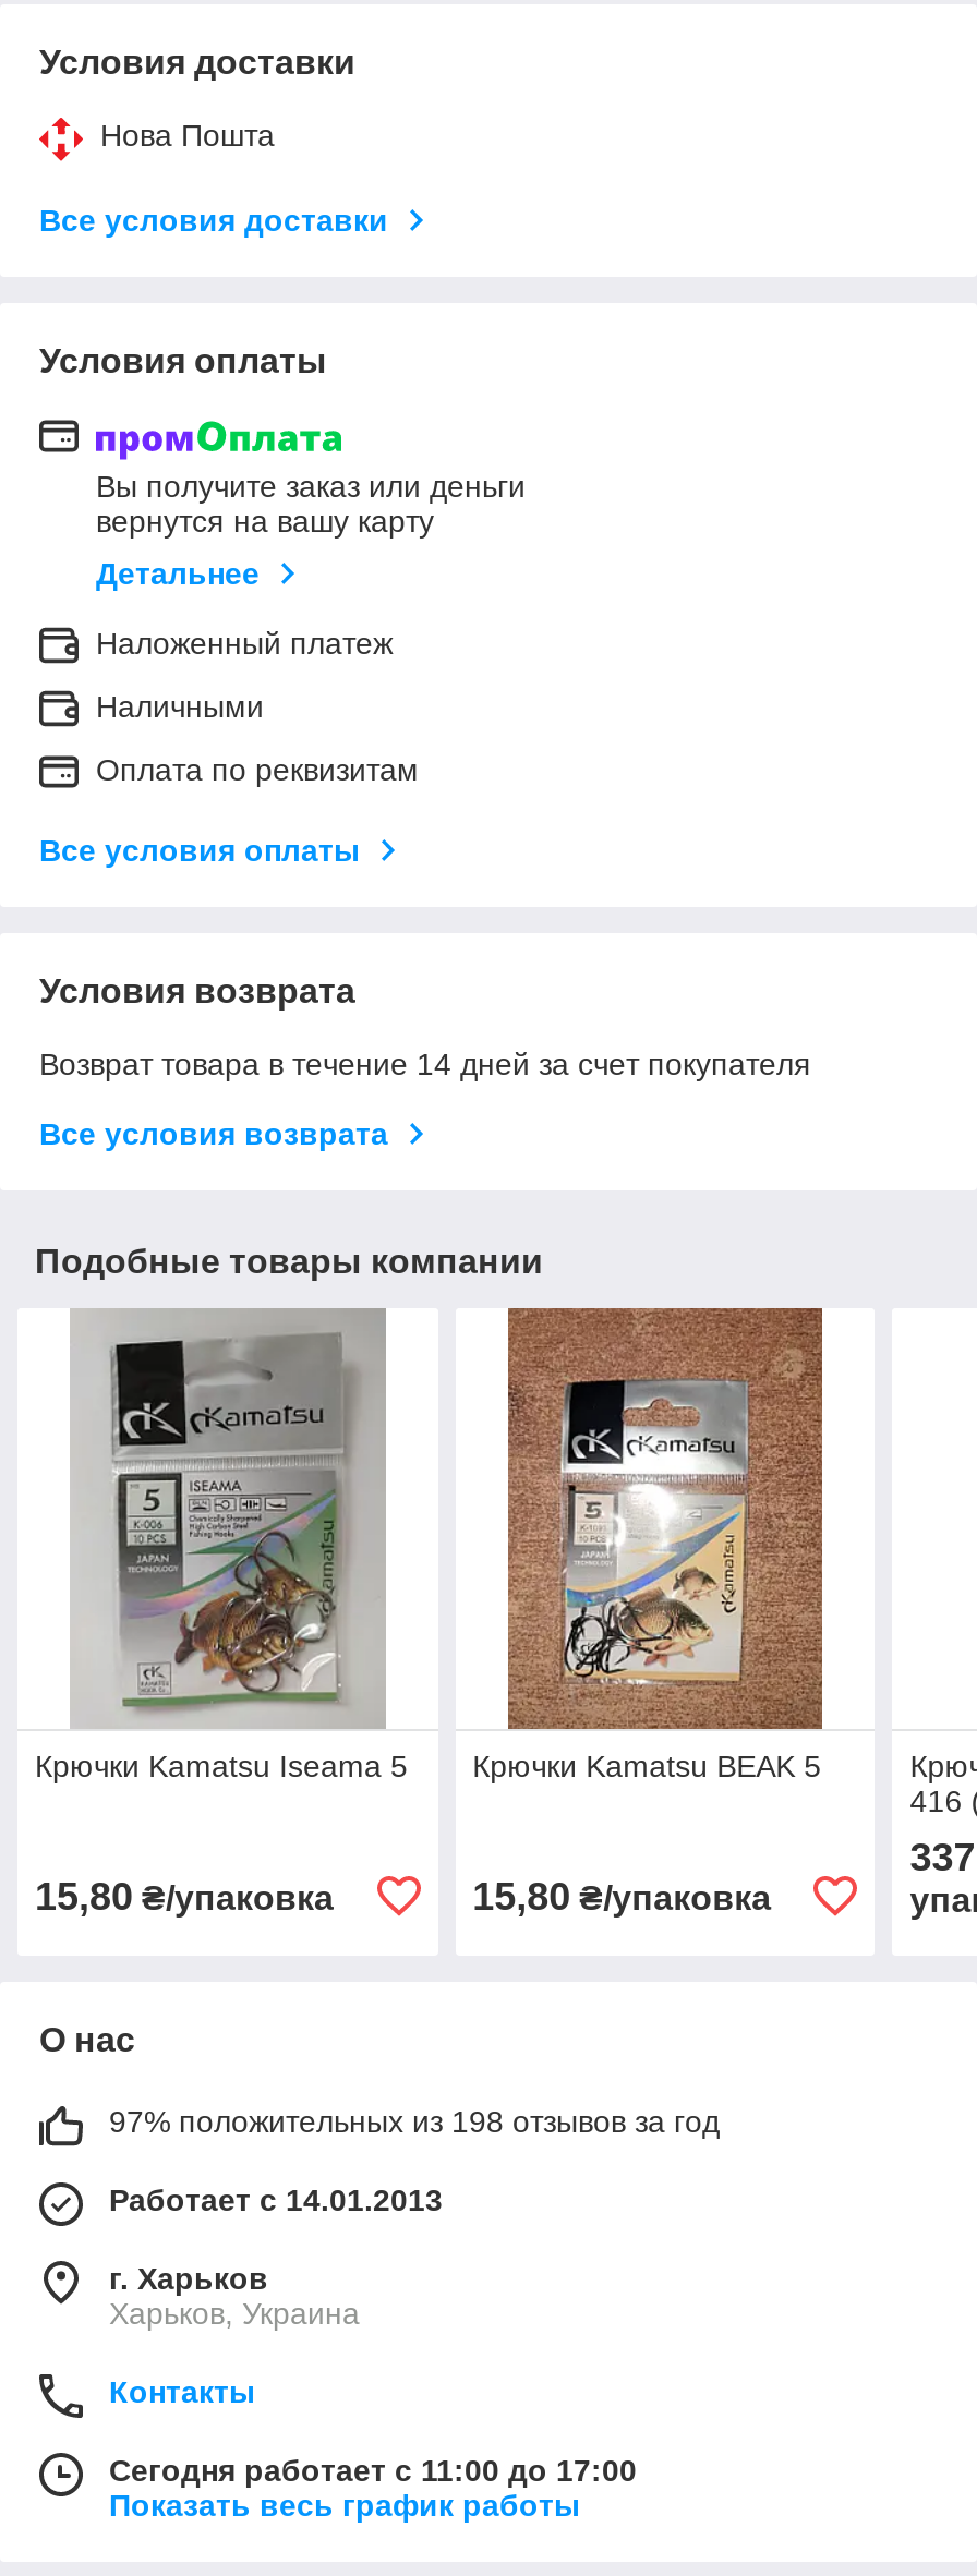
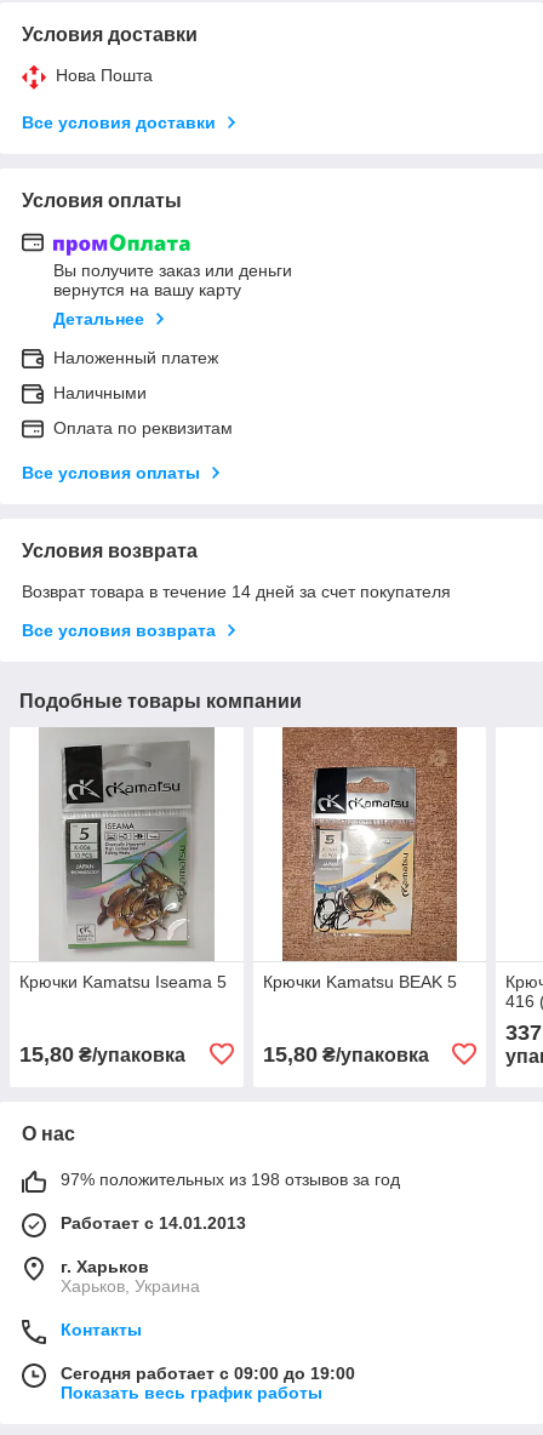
- Сегодня работает с 11:00 до 17:00
+ Сегодня работает с 09:00 до 19:00
